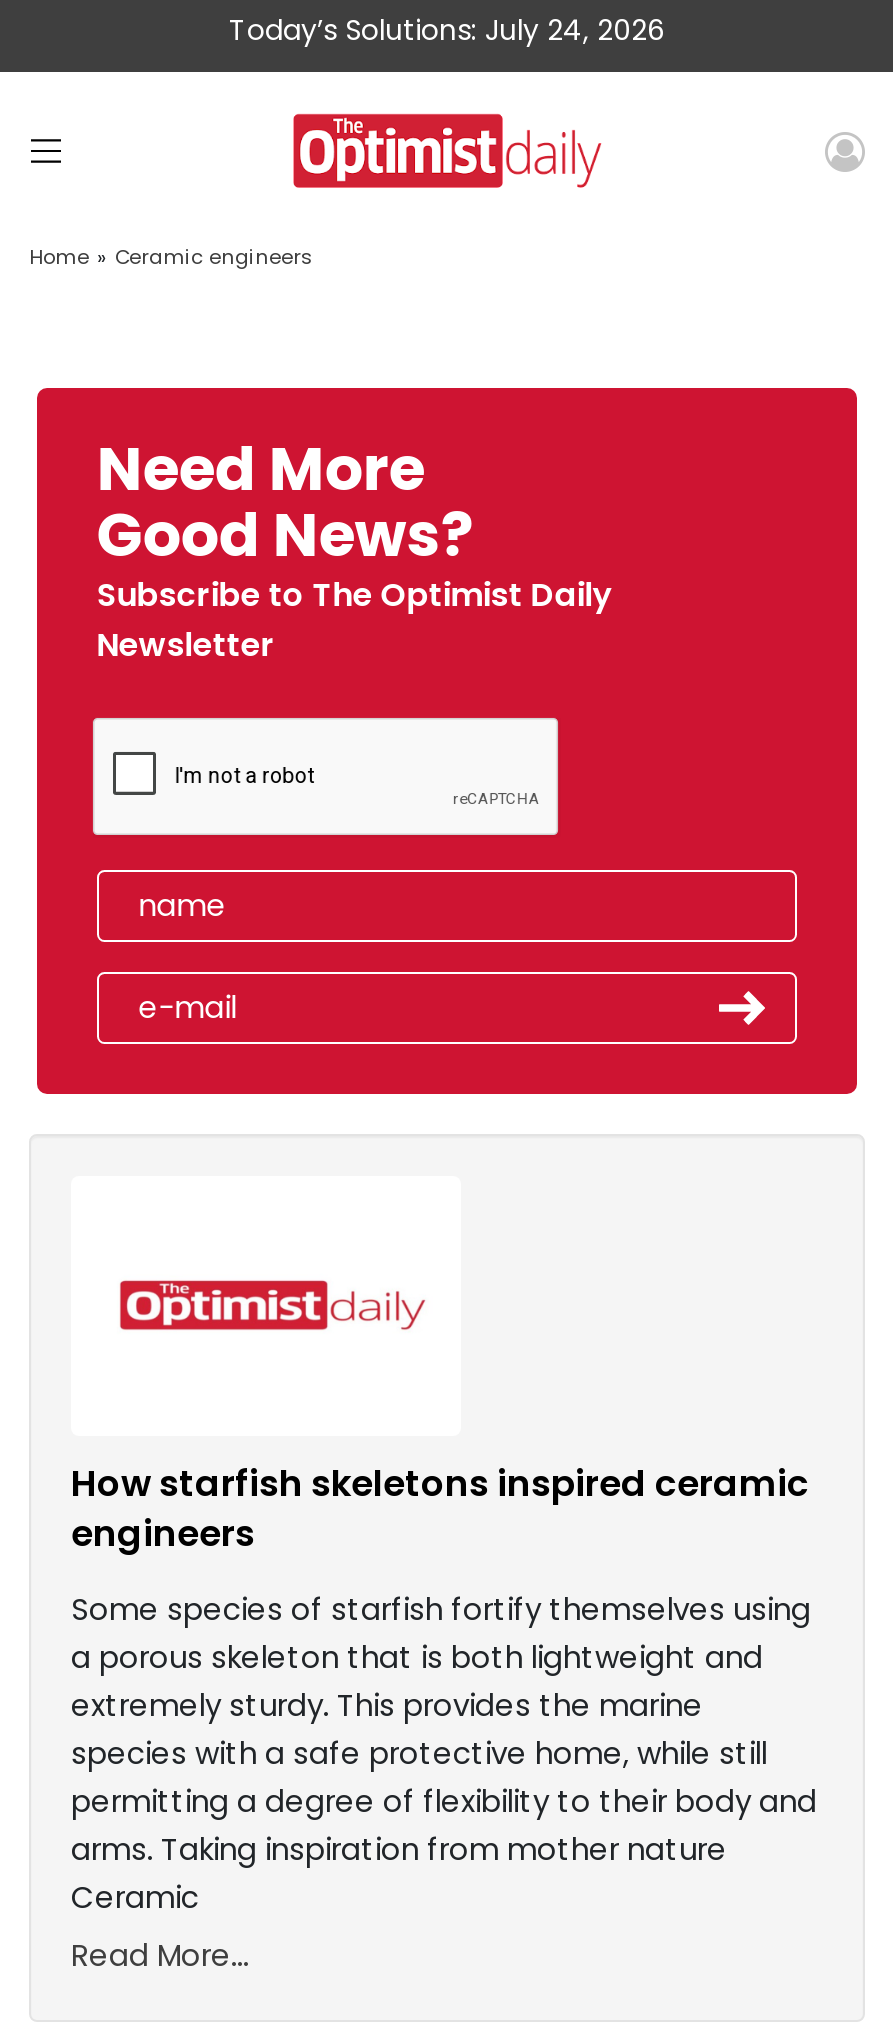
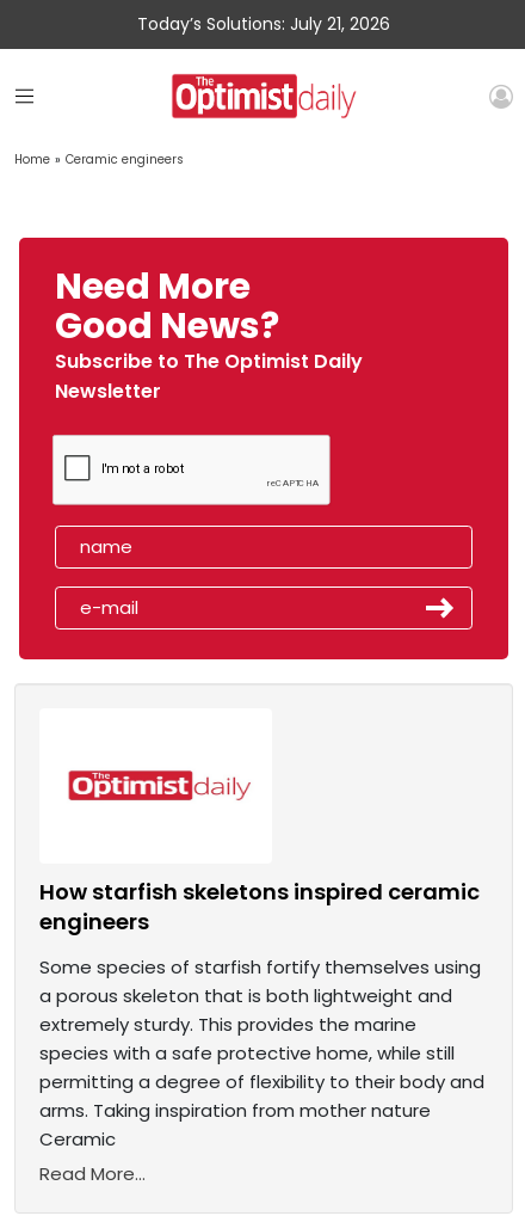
- Today’s Solutions: July 24, 2026
+ Today’s Solutions: July 21, 2026
